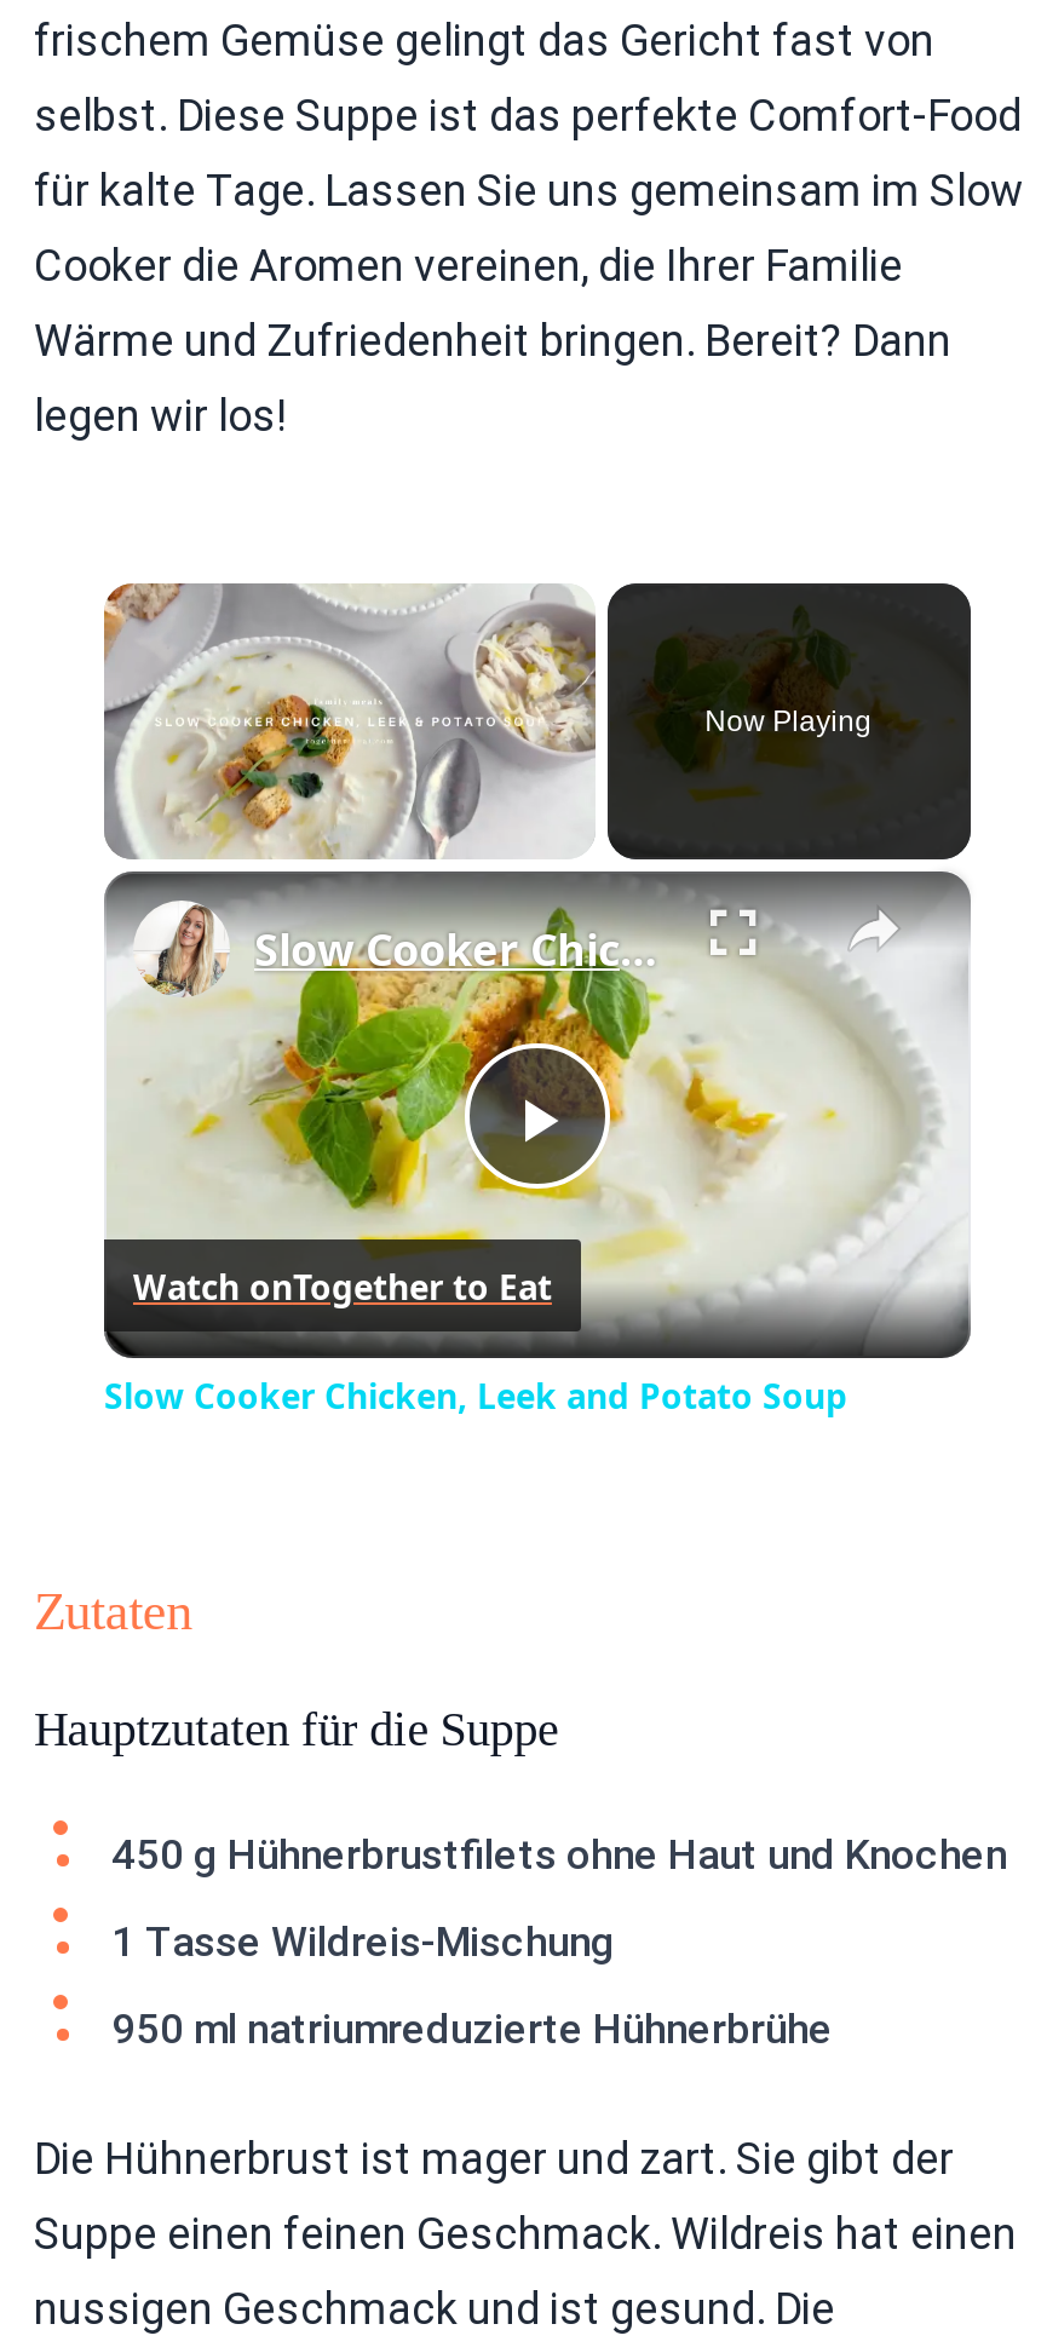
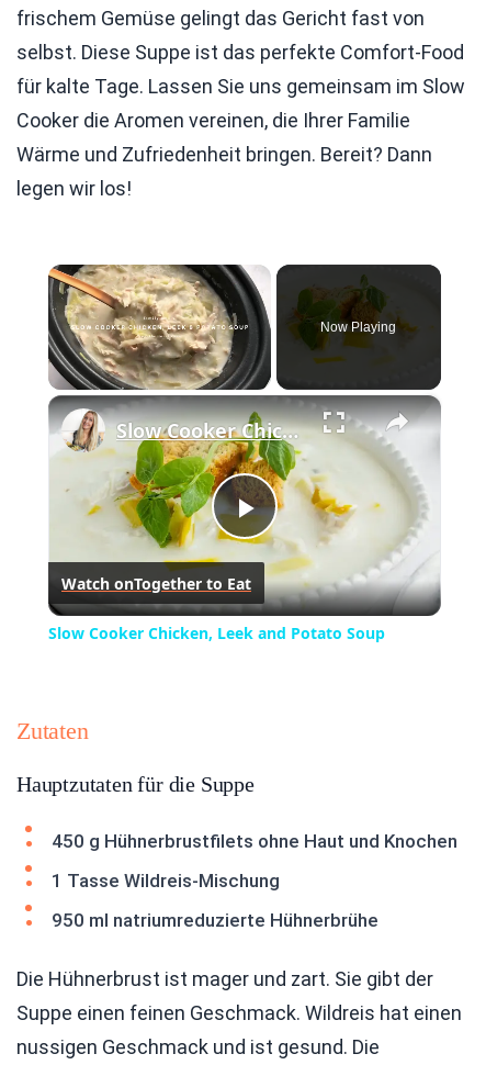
- [image]
+ [image]
